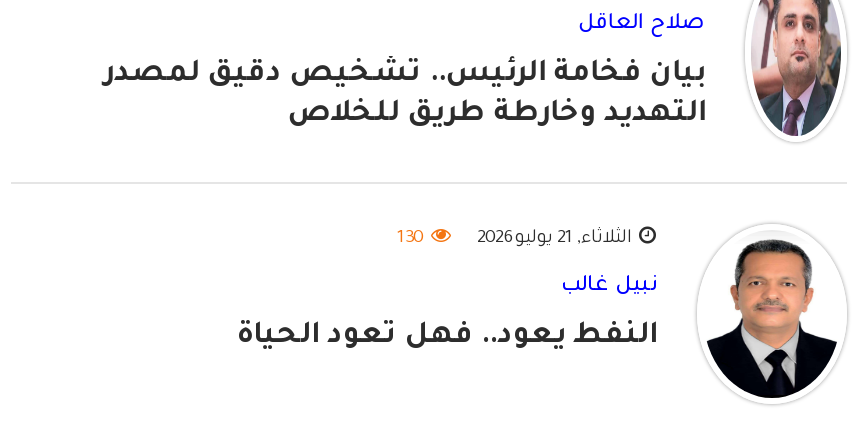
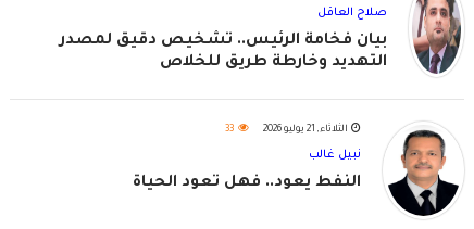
- 130
+ 33
